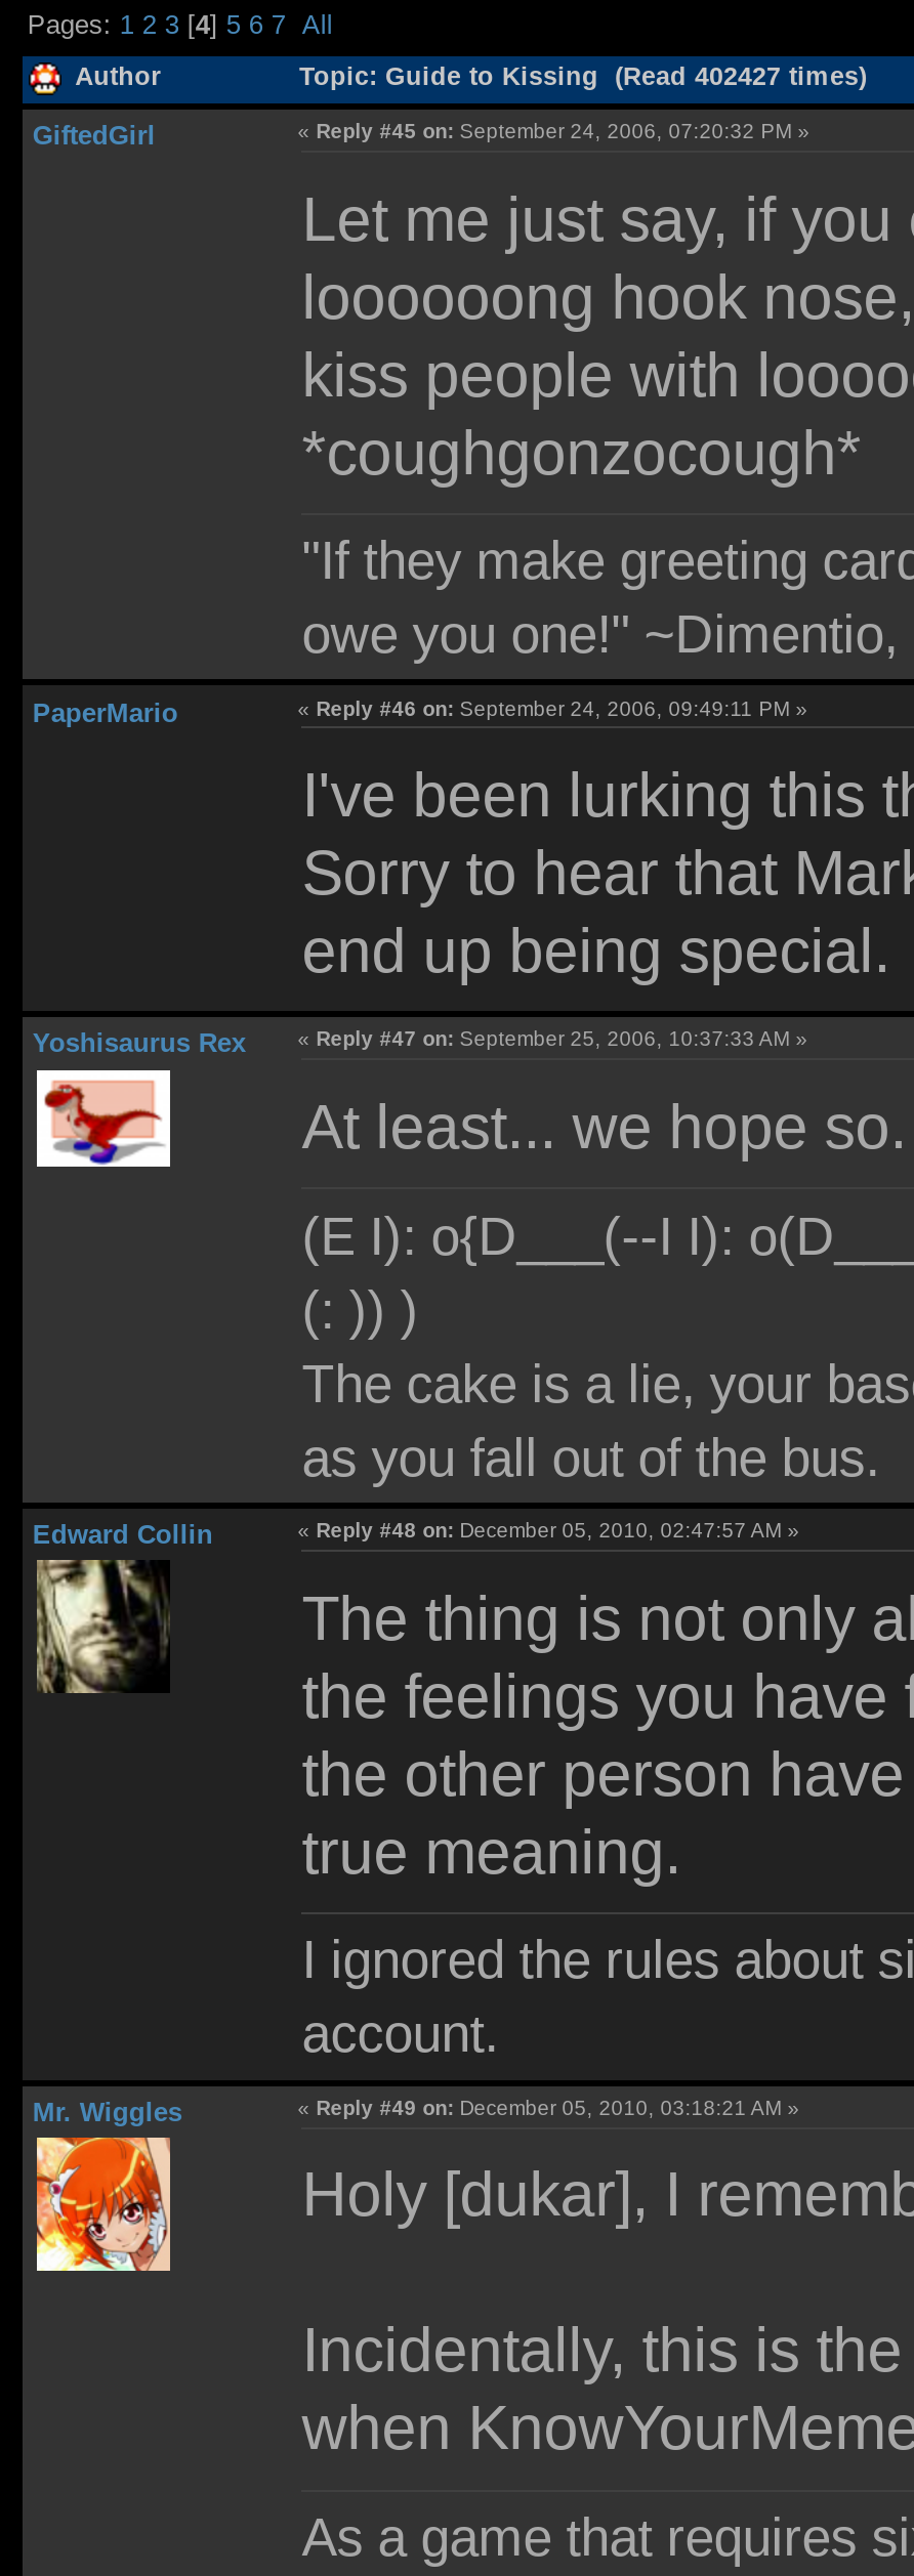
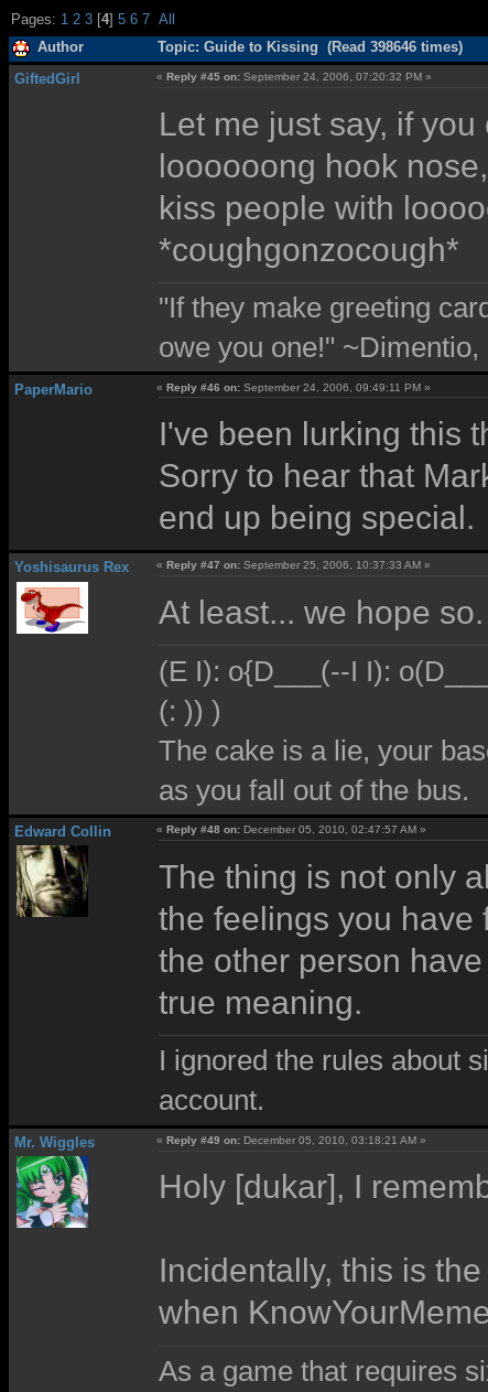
- Topic: Guide to Kissing (Read 402427 times)
+ Topic: Guide to Kissing (Read 398646 times)

- [image]
+ [image]
